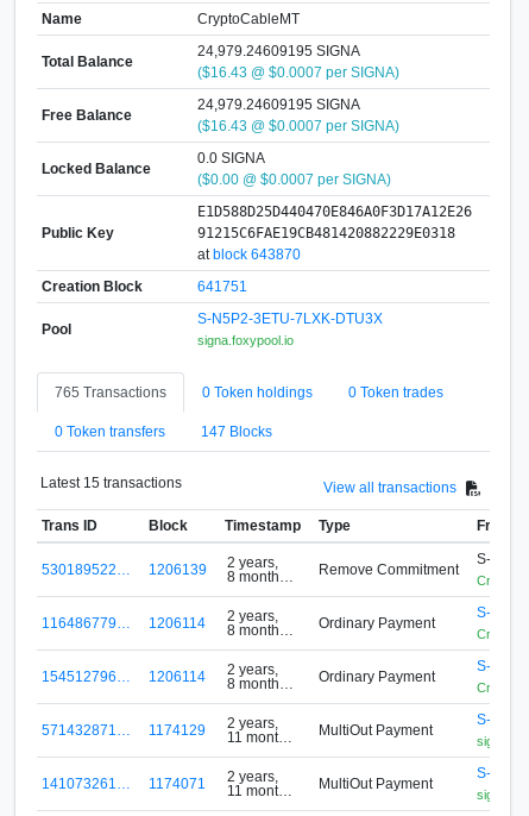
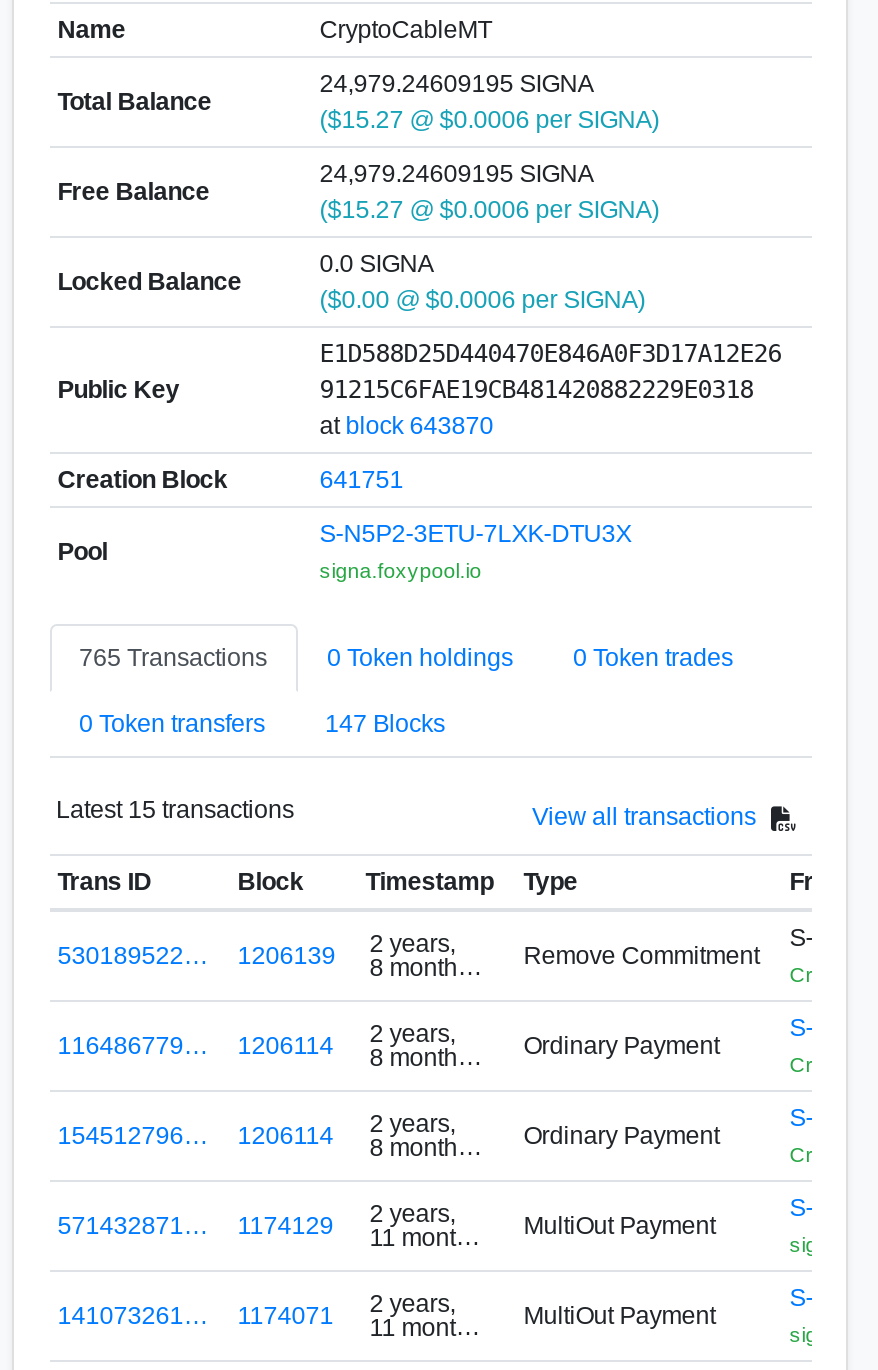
- ($16.43 @ $0.0007 per SIGNA)
+ ($15.27 @ $0.0006 per SIGNA)

- ($16.43 @ $0.0007 per SIGNA)
+ ($15.27 @ $0.0006 per SIGNA)

- ($0.00 @ $0.0007 per SIGNA)
+ ($0.00 @ $0.0006 per SIGNA)
